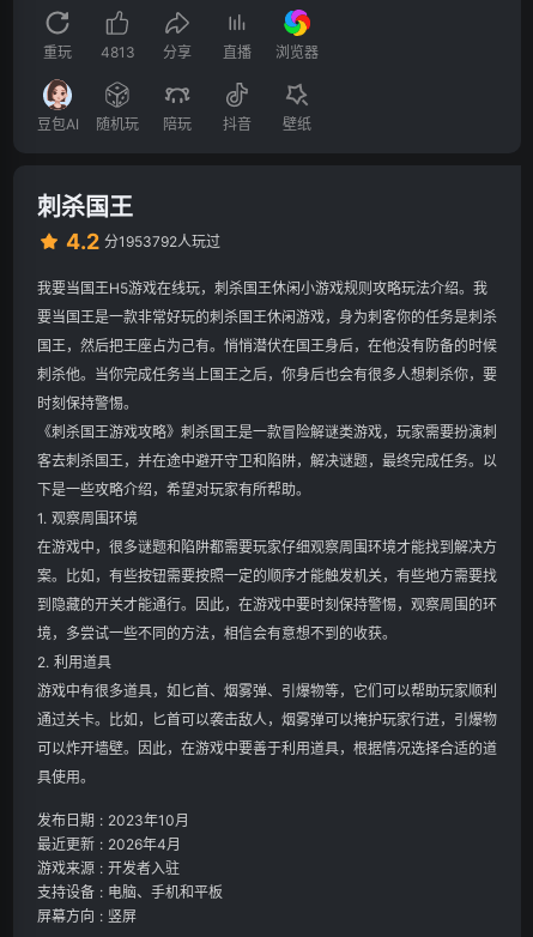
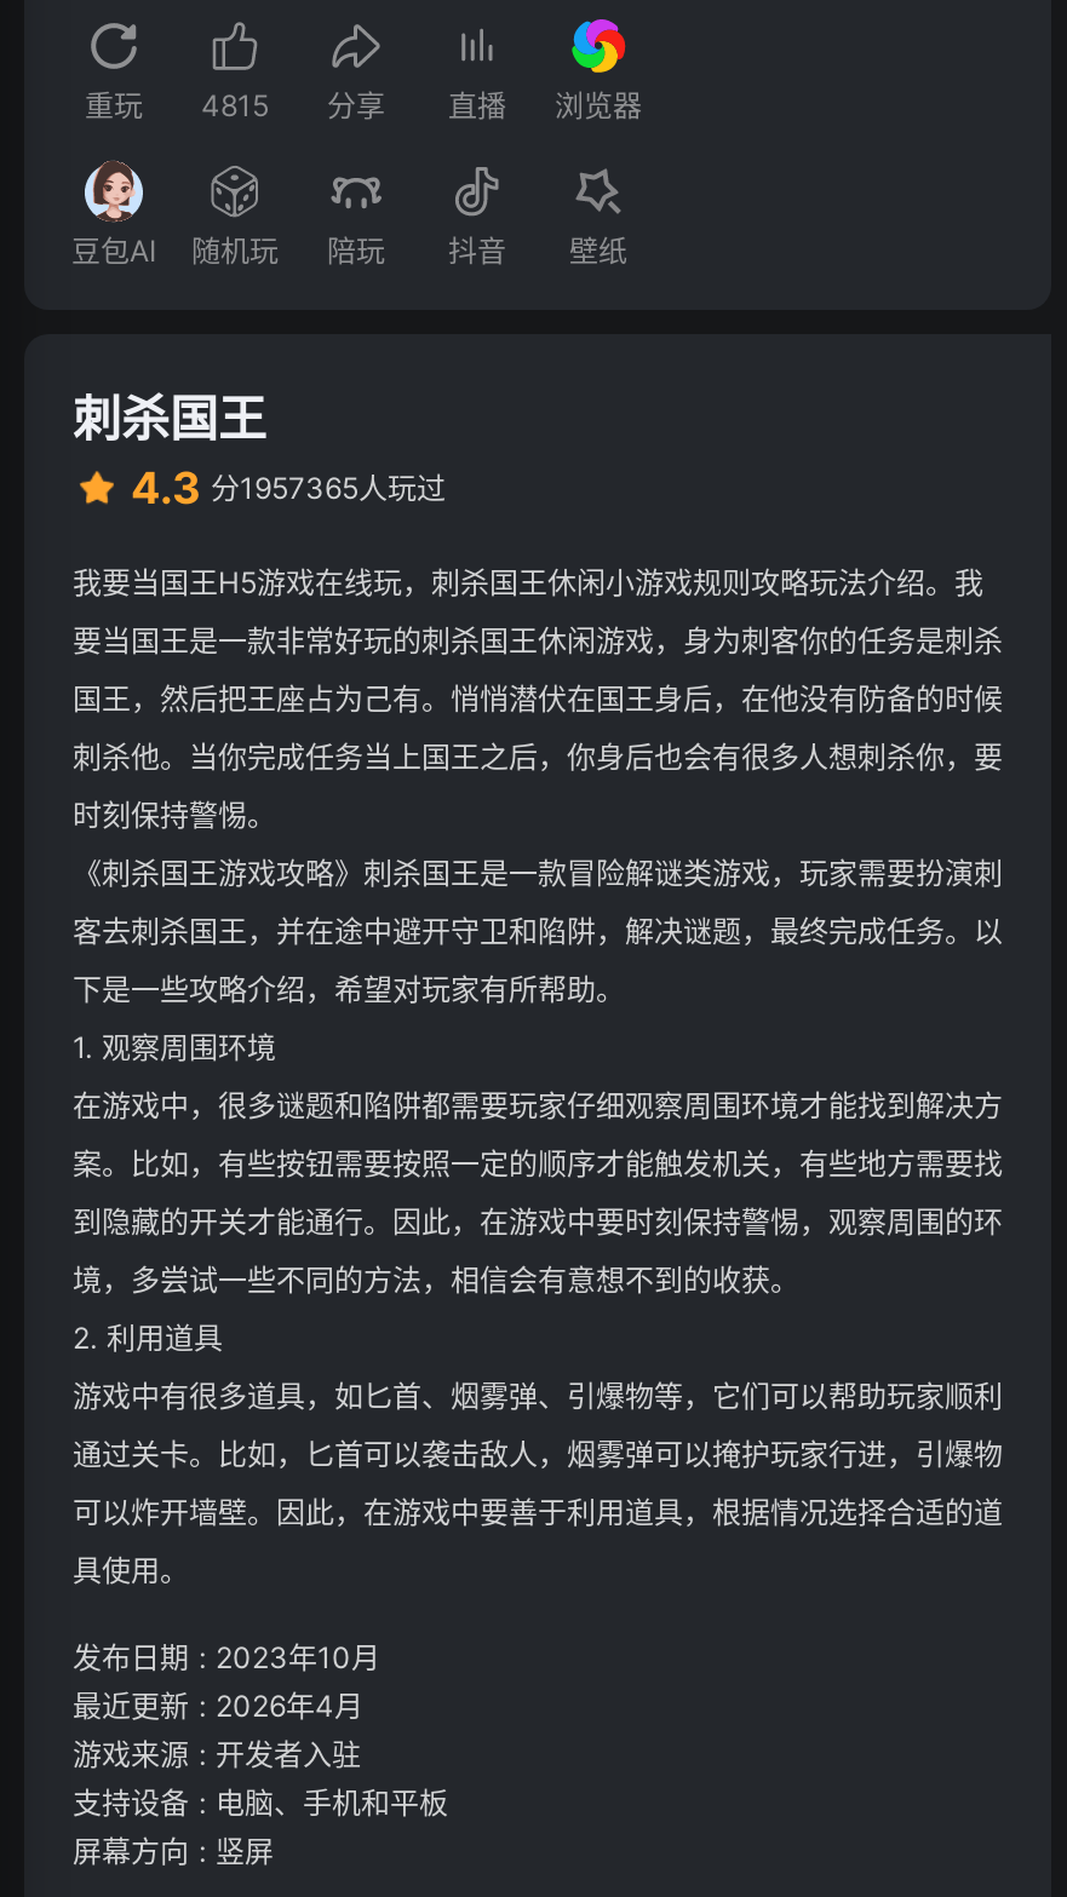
- 重玩 4813 分享 直播 浏览器
+ 重玩 4815 分享 直播 浏览器

- 4.2 分1953792人玩过
+ 4.3 分1957365人玩过
